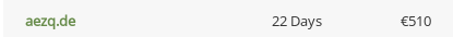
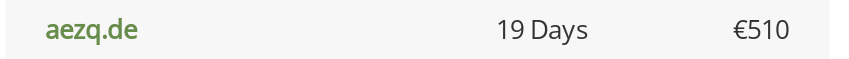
- 22 Days
+ 19 Days
